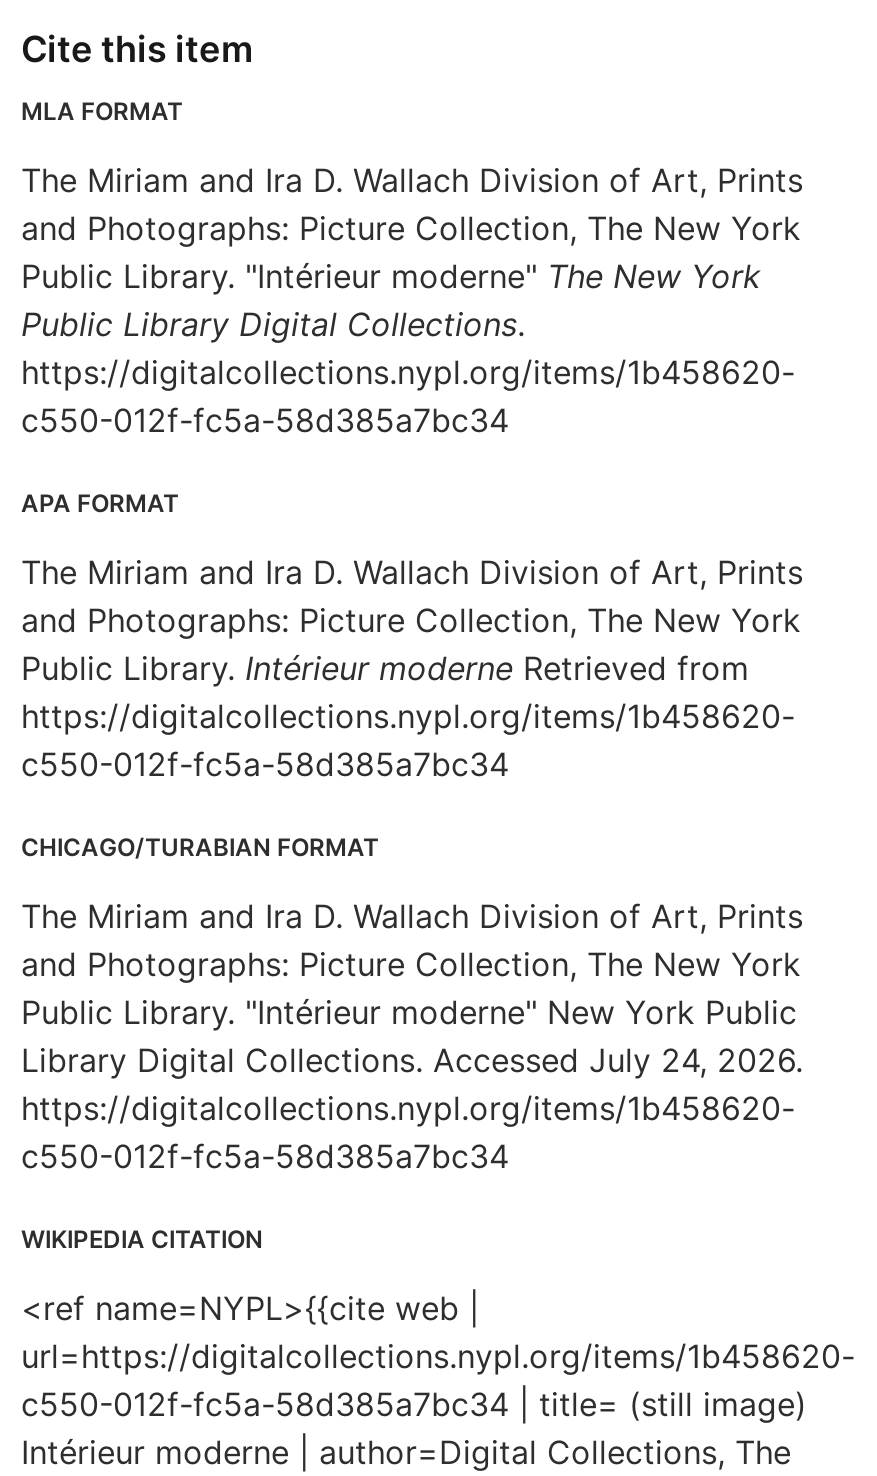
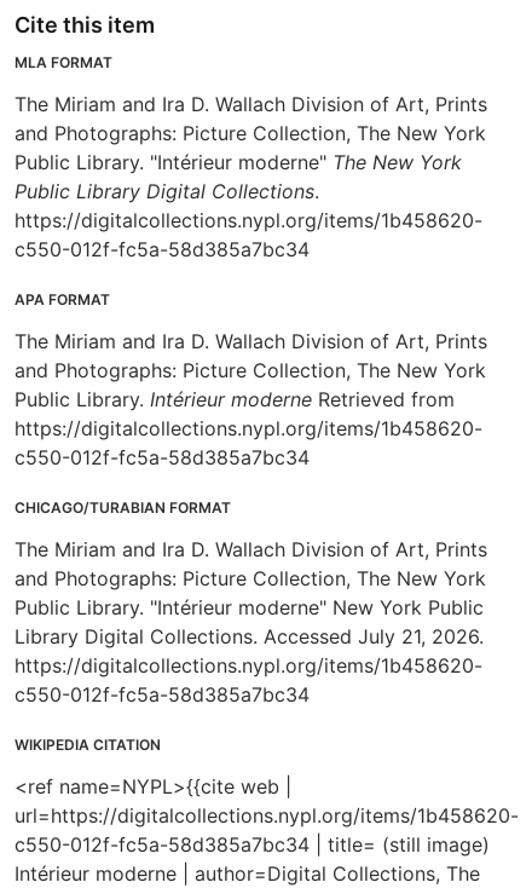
- Library Digital Collections. Accessed July 24, 2026.
+ Library Digital Collections. Accessed July 21, 2026.
